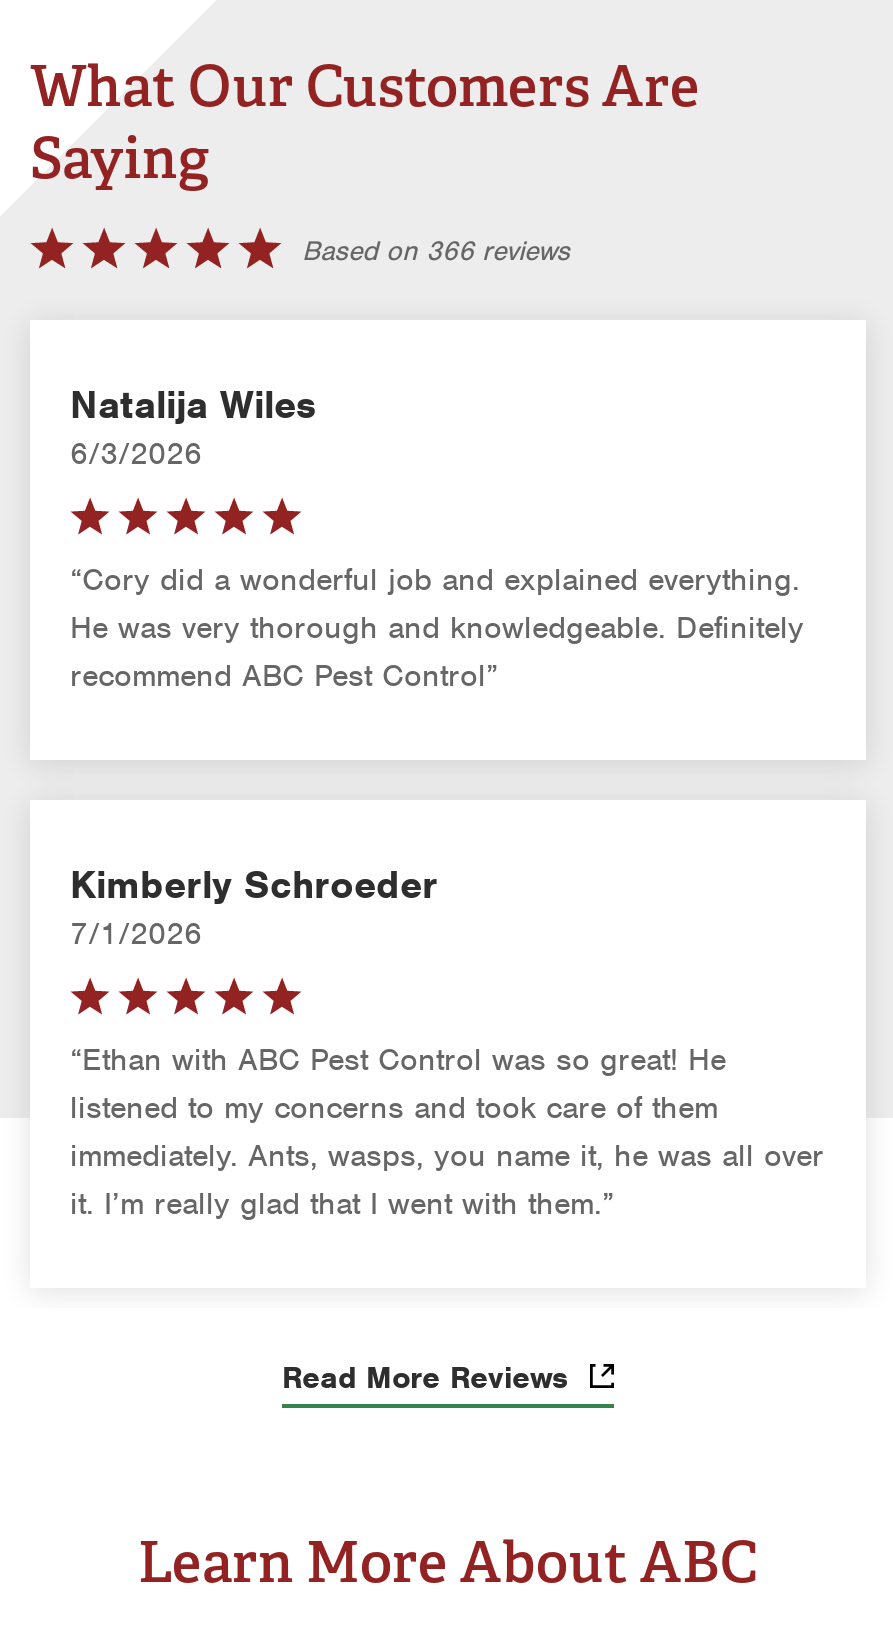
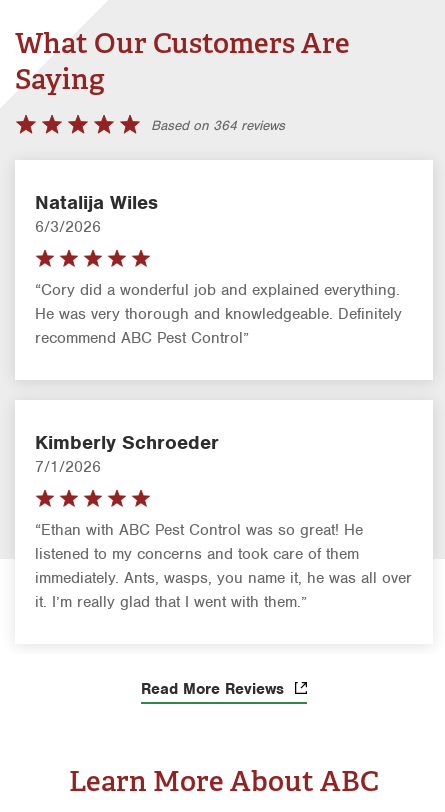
- Based on 366 reviews
+ Based on 364 reviews
